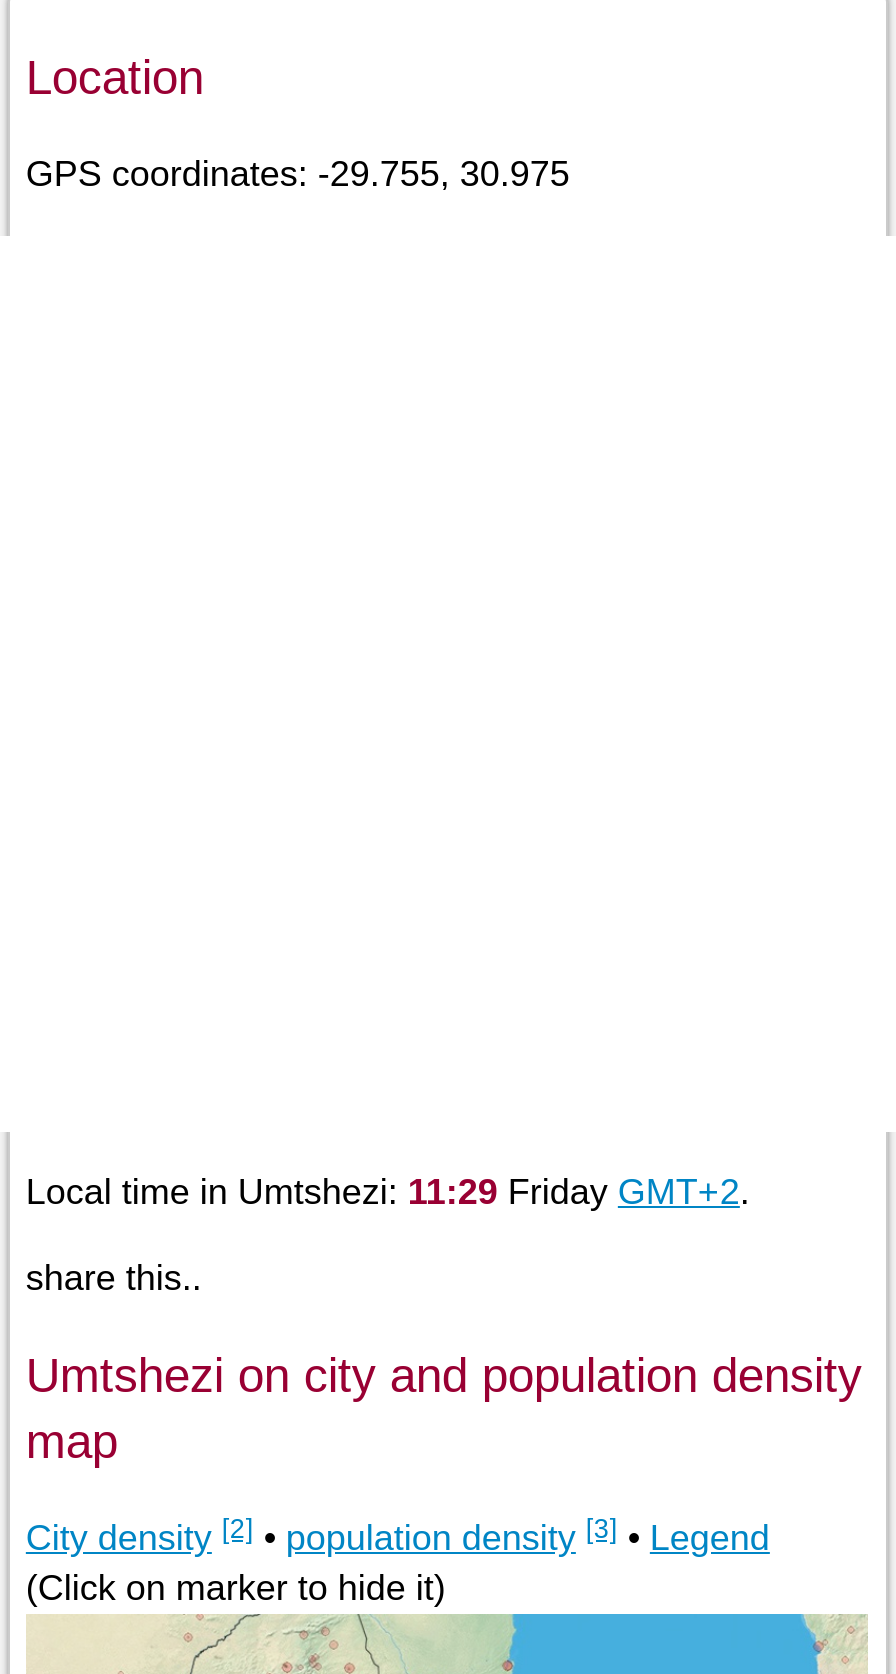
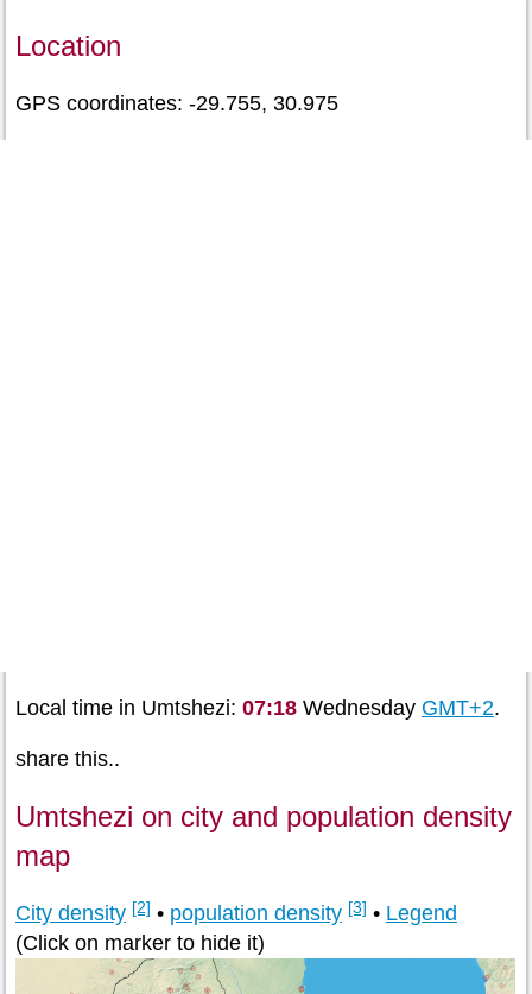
- Local time in Umtshezi: 11:29 Friday GMT+2.
+ Local time in Umtshezi: 07:18 Wednesday GMT+2.
